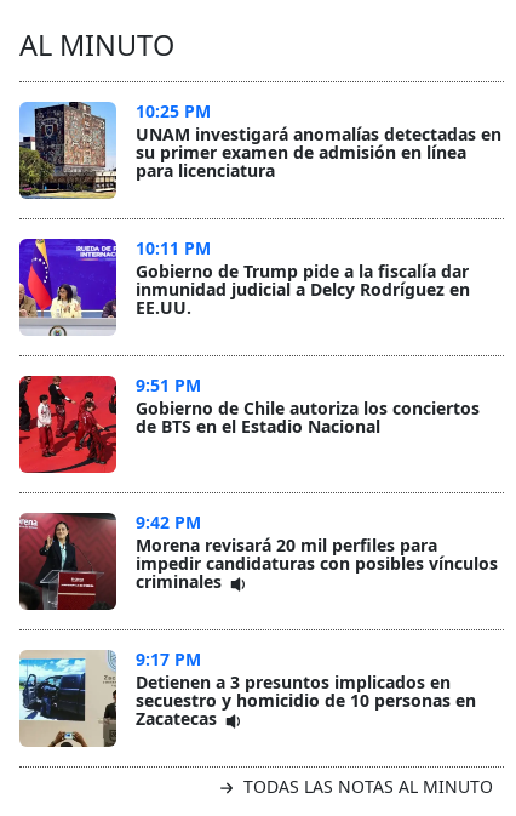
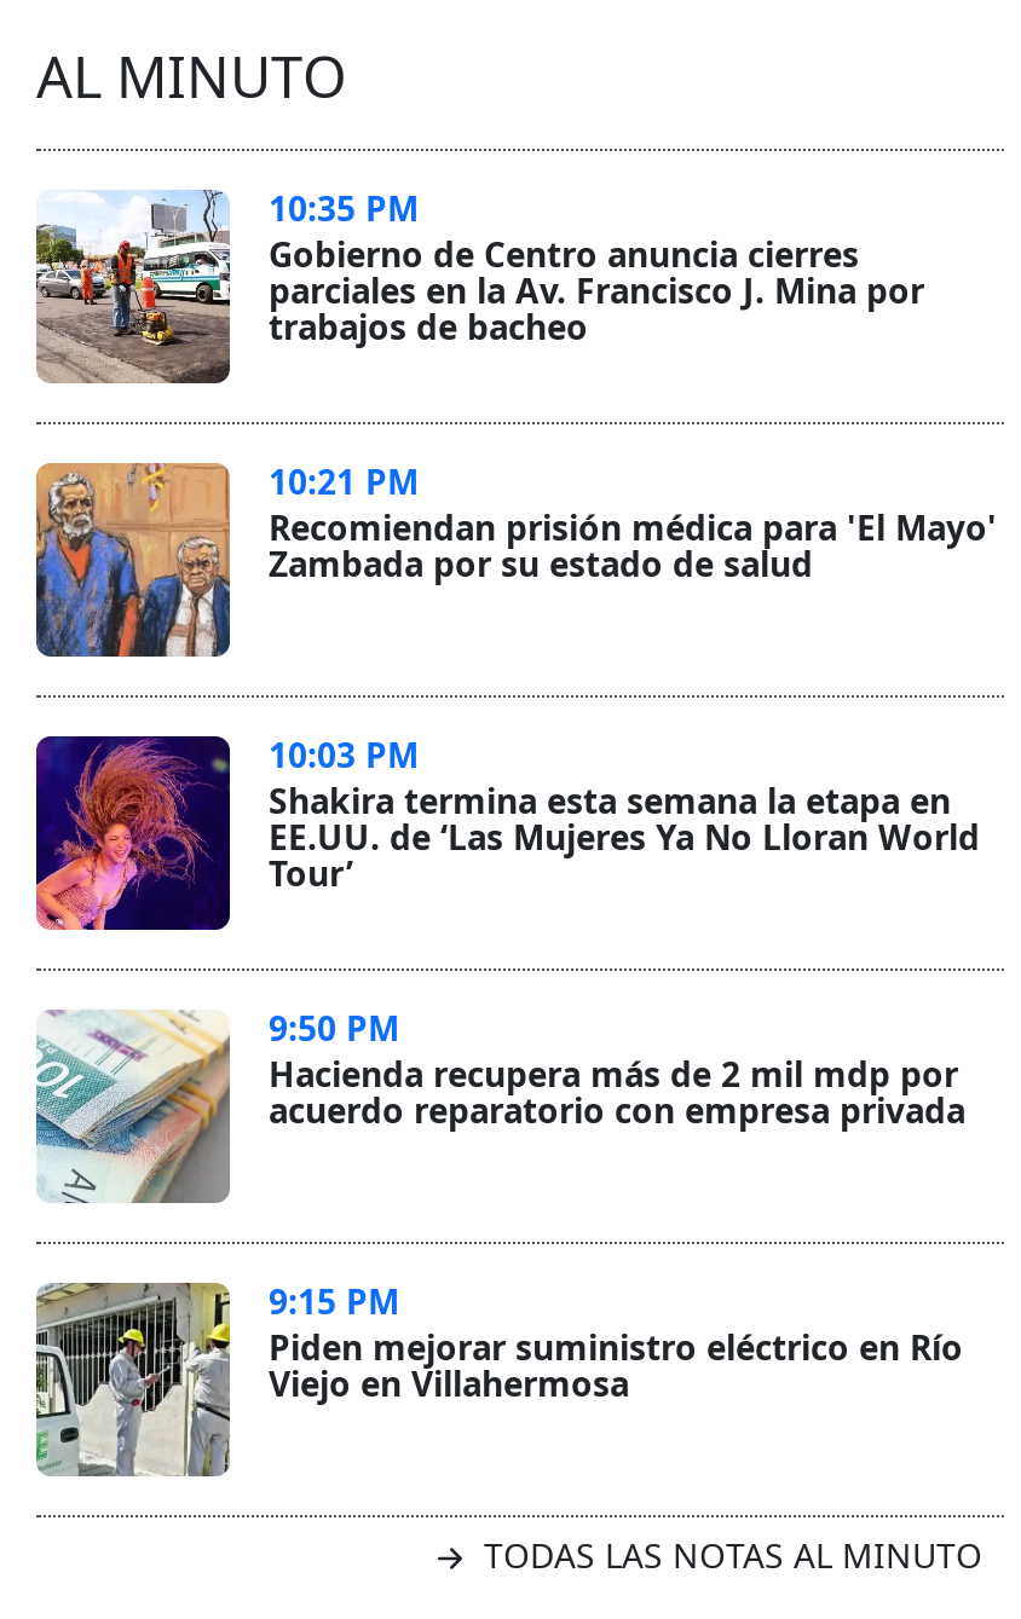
- [image]
- 10:25 PM
- UNAM investigará anomalías detectadas en
- su primer examen de admisión en línea
- para licenciatura
+ [image]
+ 10:35 PM
+ Gobierno de Centro anuncia cierres
+ parciales en la Av. Francisco J. Mina por
+ trabajos de bacheo

- [image]
- 10:11 PM
- Gobierno de Trump pide a la fiscalía dar
- inmunidad judicial a Delcy Rodríguez en
- EE.UU.
+ [image]
+ 10:21 PM
+ Recomiendan prisión médica para 'El Mayo'
+ Zambada por su estado de salud

- [image]
- 9:51 PM
- Gobierno de Chile autoriza los conciertos
- de BTS en el Estadio Nacional
+ [image]
+ 10:03 PM
+ Shakira termina esta semana la etapa en
+ EE.UU. de ‘Las Mujeres Ya No Lloran World
+ Tour’

- [image]
- 9:42 PM
- Morena revisará 20 mil perfiles para
- impedir candidaturas con posibles vínculos
- criminales
+ [image]
+ 9:50 PM
+ Hacienda recupera más de 2 mil mdp por
+ acuerdo reparatorio con empresa privada

- [image]
- 9:17 PM
- Detienen a 3 presuntos implicados en
- secuestro y homicidio de 10 personas en
- Zacatecas
+ [image]
+ 9:15 PM
+ Piden mejorar suministro eléctrico en Río
+ Viejo en Villahermosa
